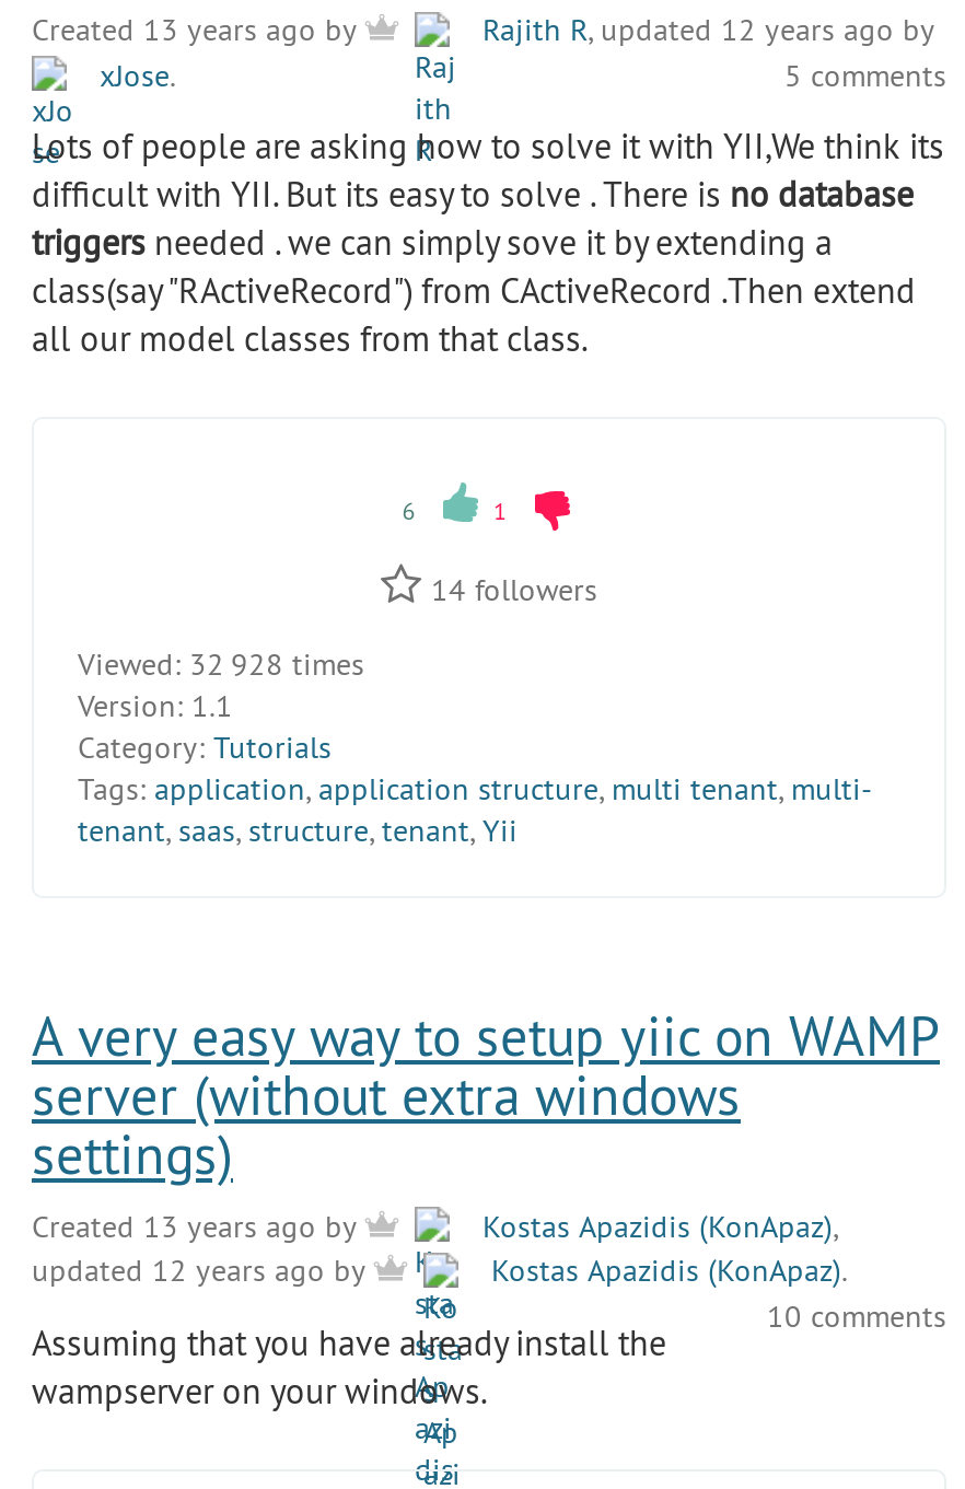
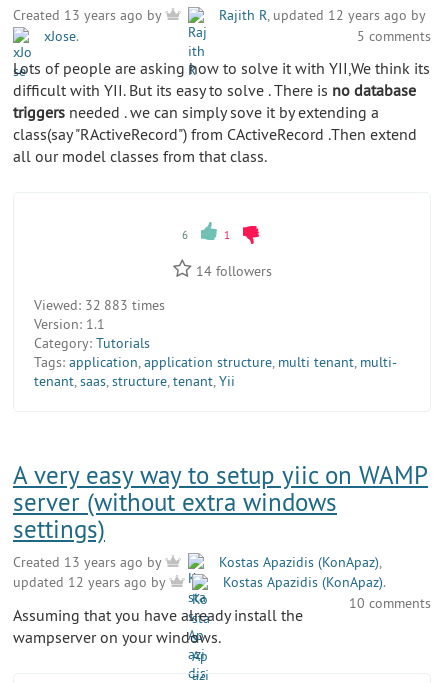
- Viewed: 32 928 times
+ Viewed: 32 883 times
